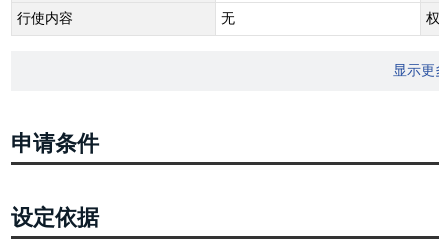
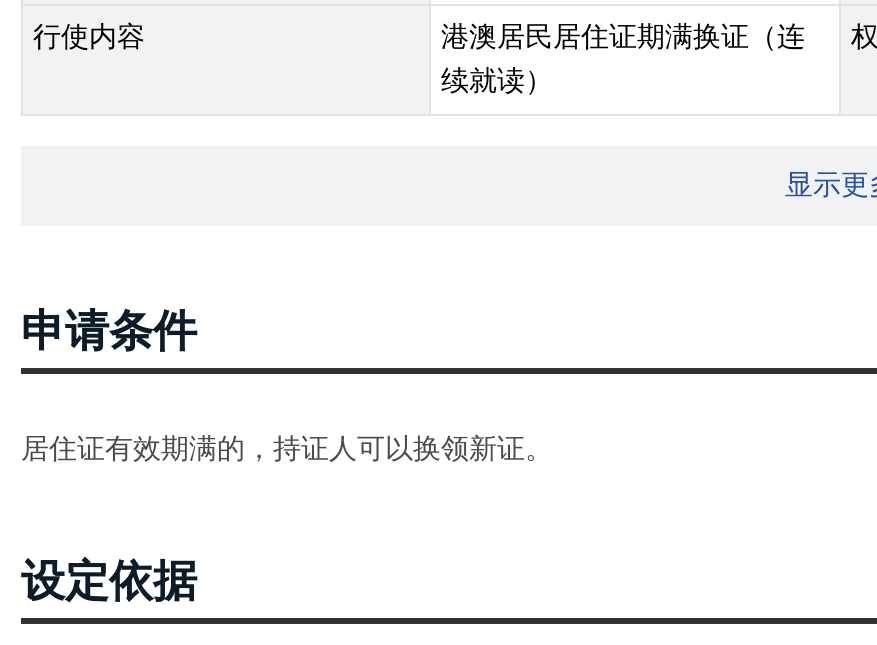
- 无
+ 港澳居民居住证期满换证（连
+ 续就读）

+ 居住证有效期满的，持证人可以换领新证。
